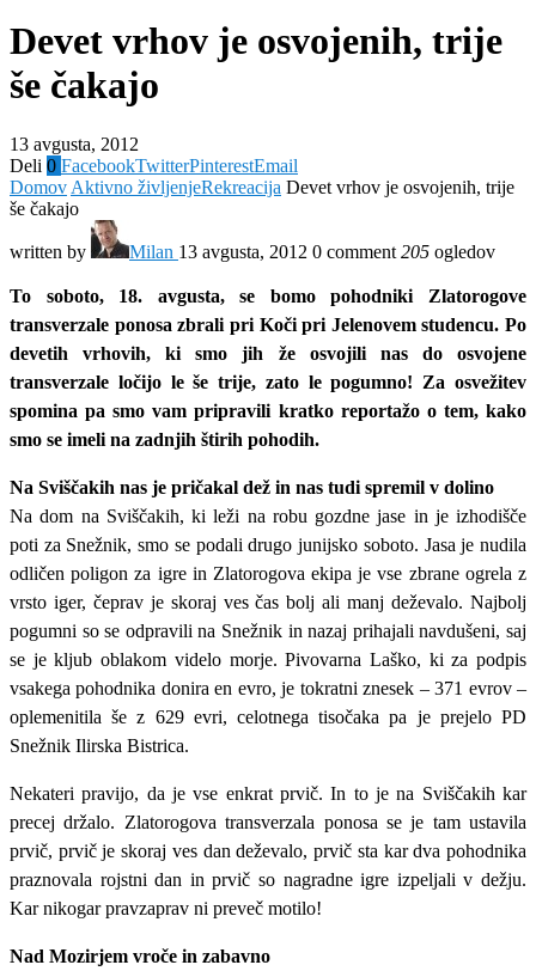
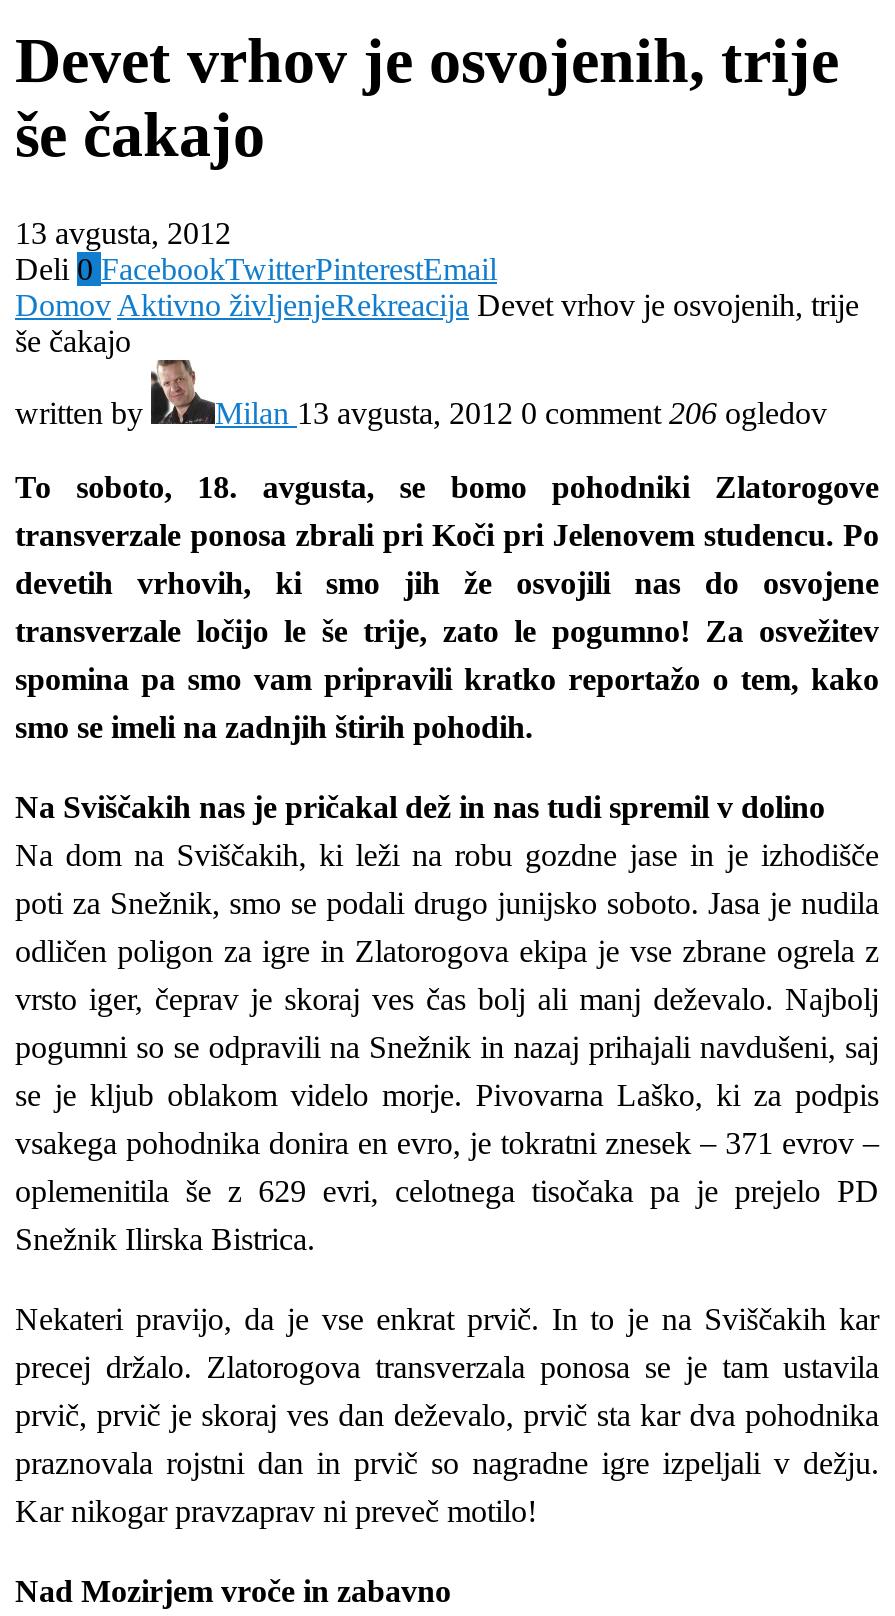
- Milan 13 avgusta, 2012 0 comment 205 ogledov
+ Milan 13 avgusta, 2012 0 comment 206 ogledov
